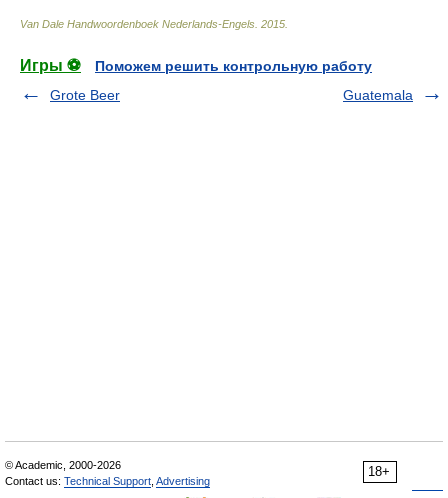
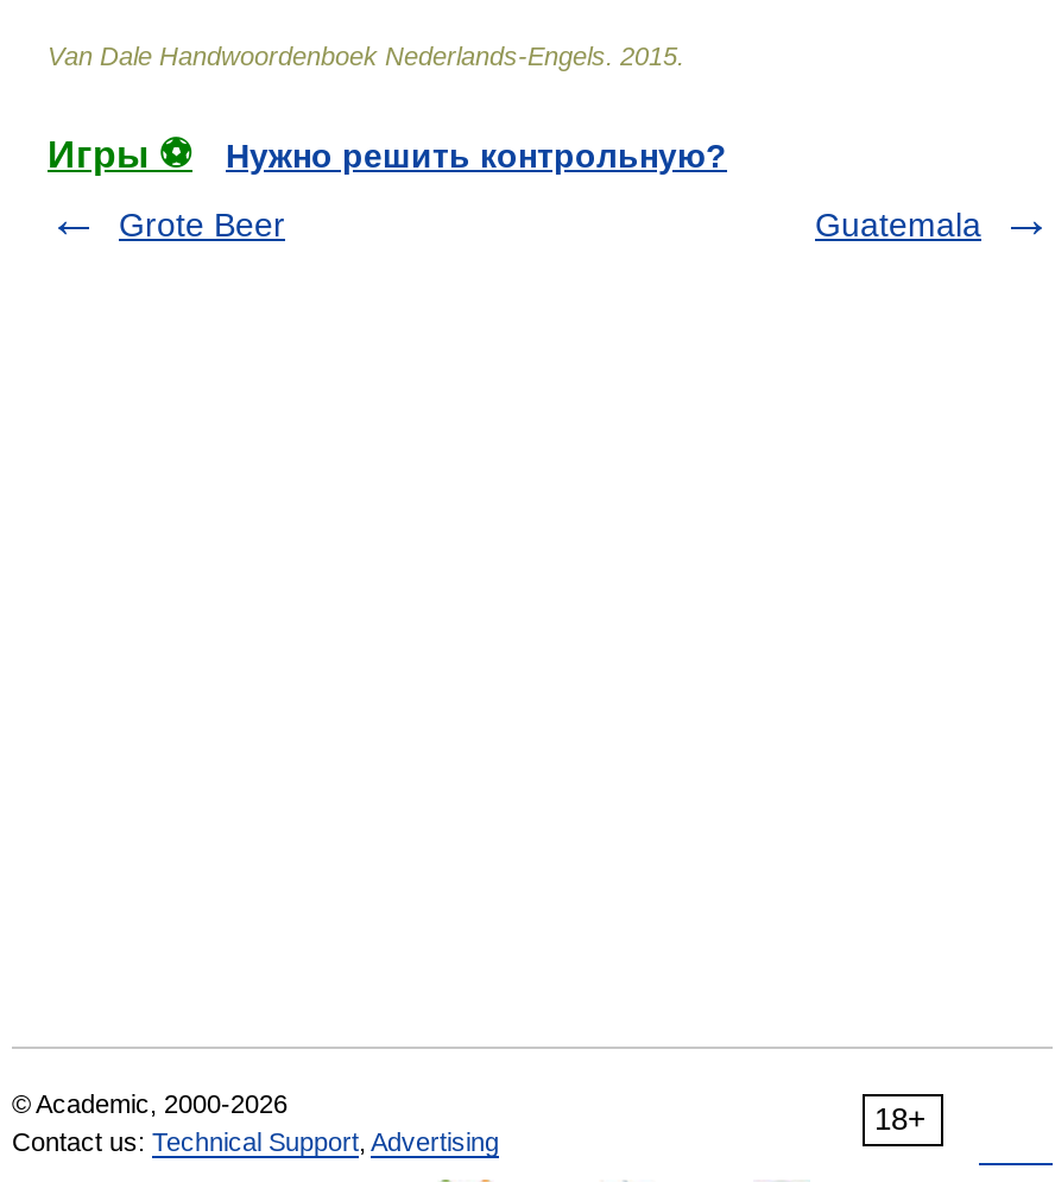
- Поможем решить контрольную работу
+ Нужно решить контрольную?
